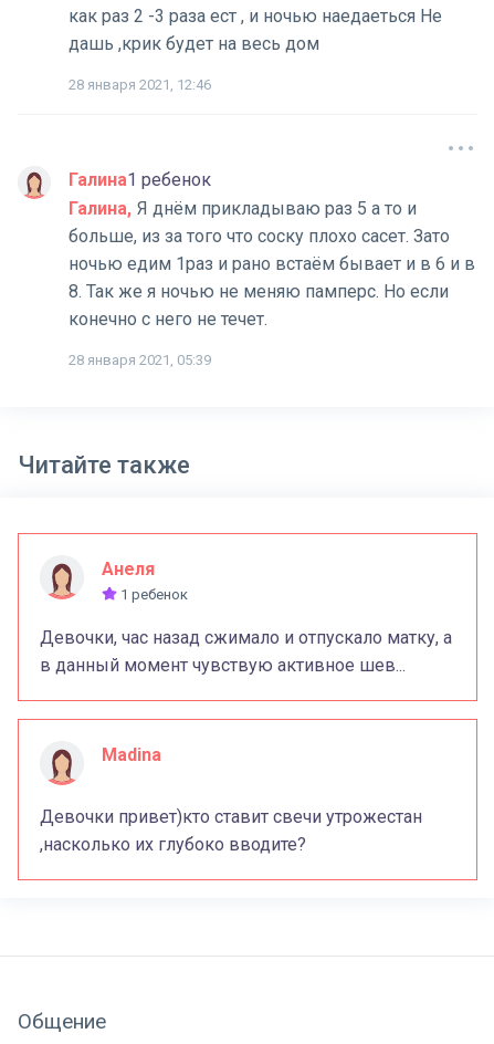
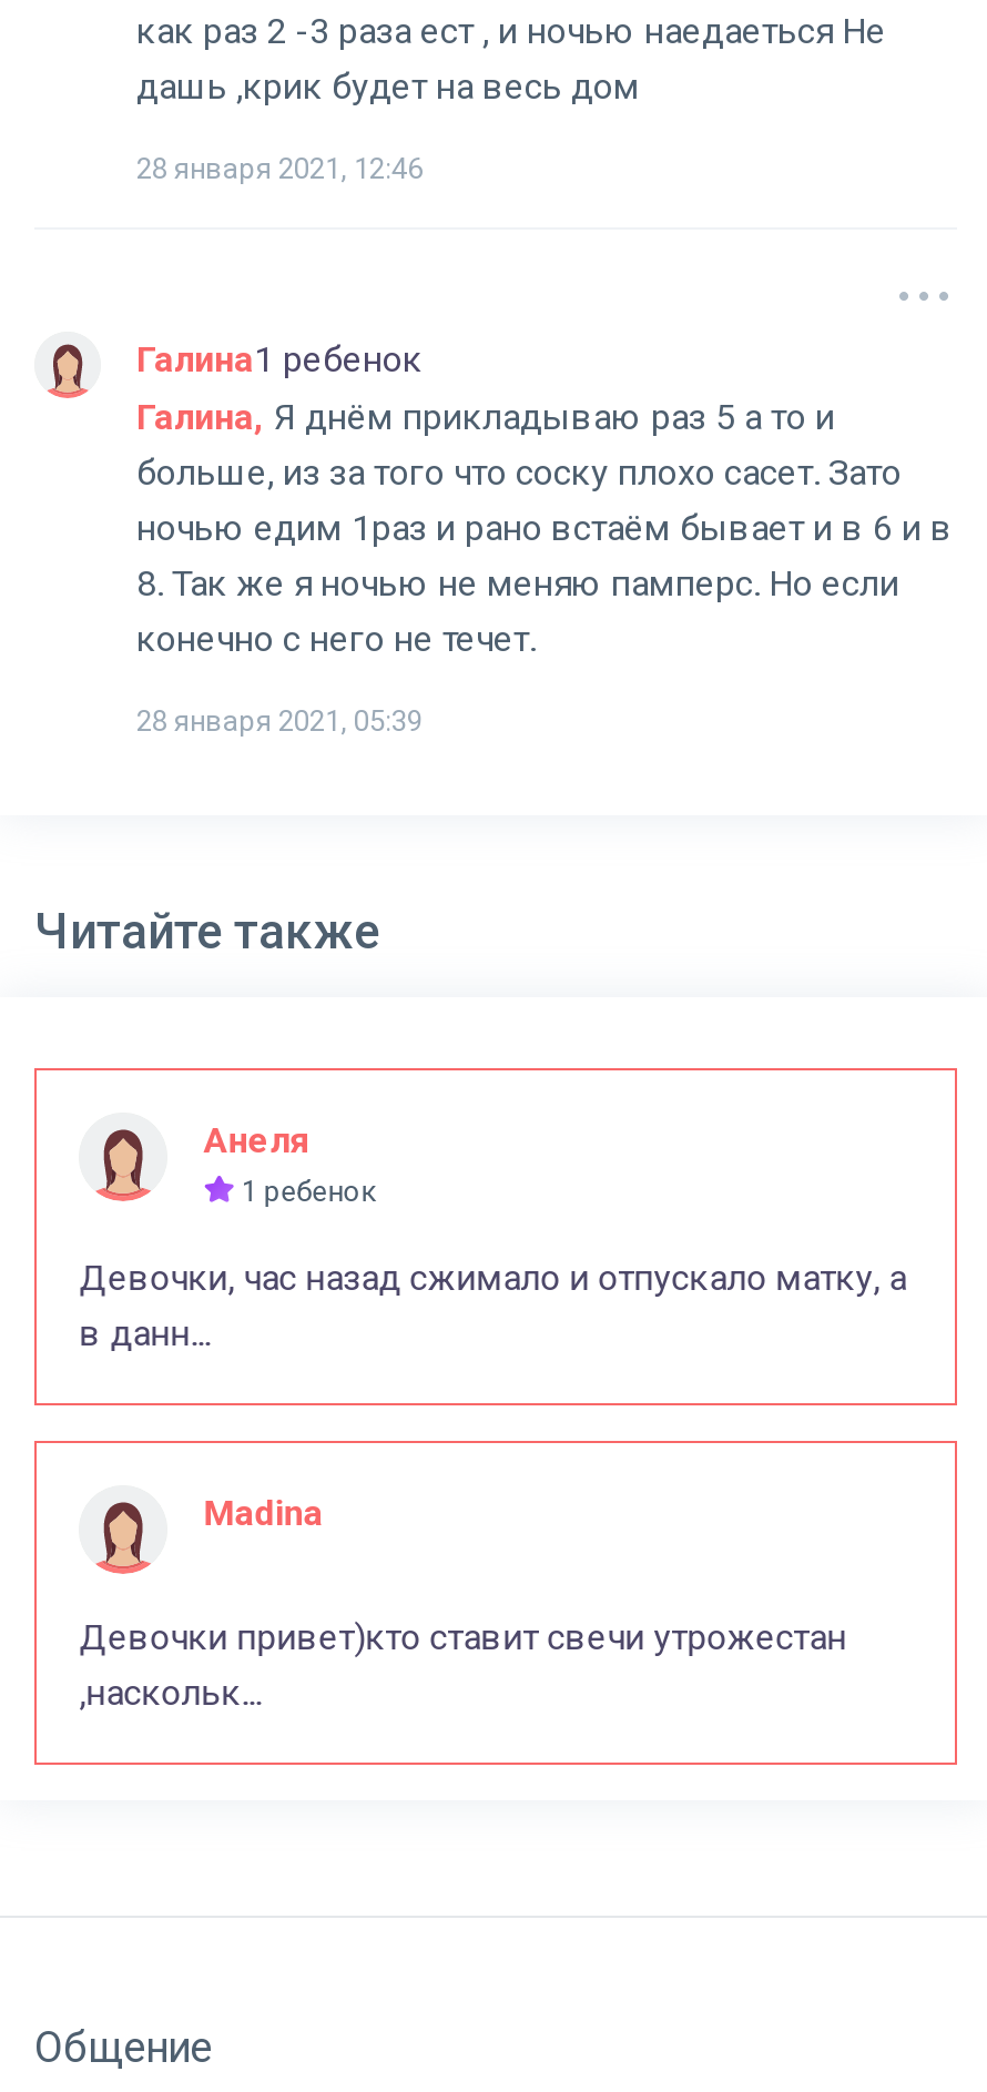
- в данный момент чувствую активное шев...
+ в данн...

- ,насколько их глубоко вводите?
+ ,наскольк...
